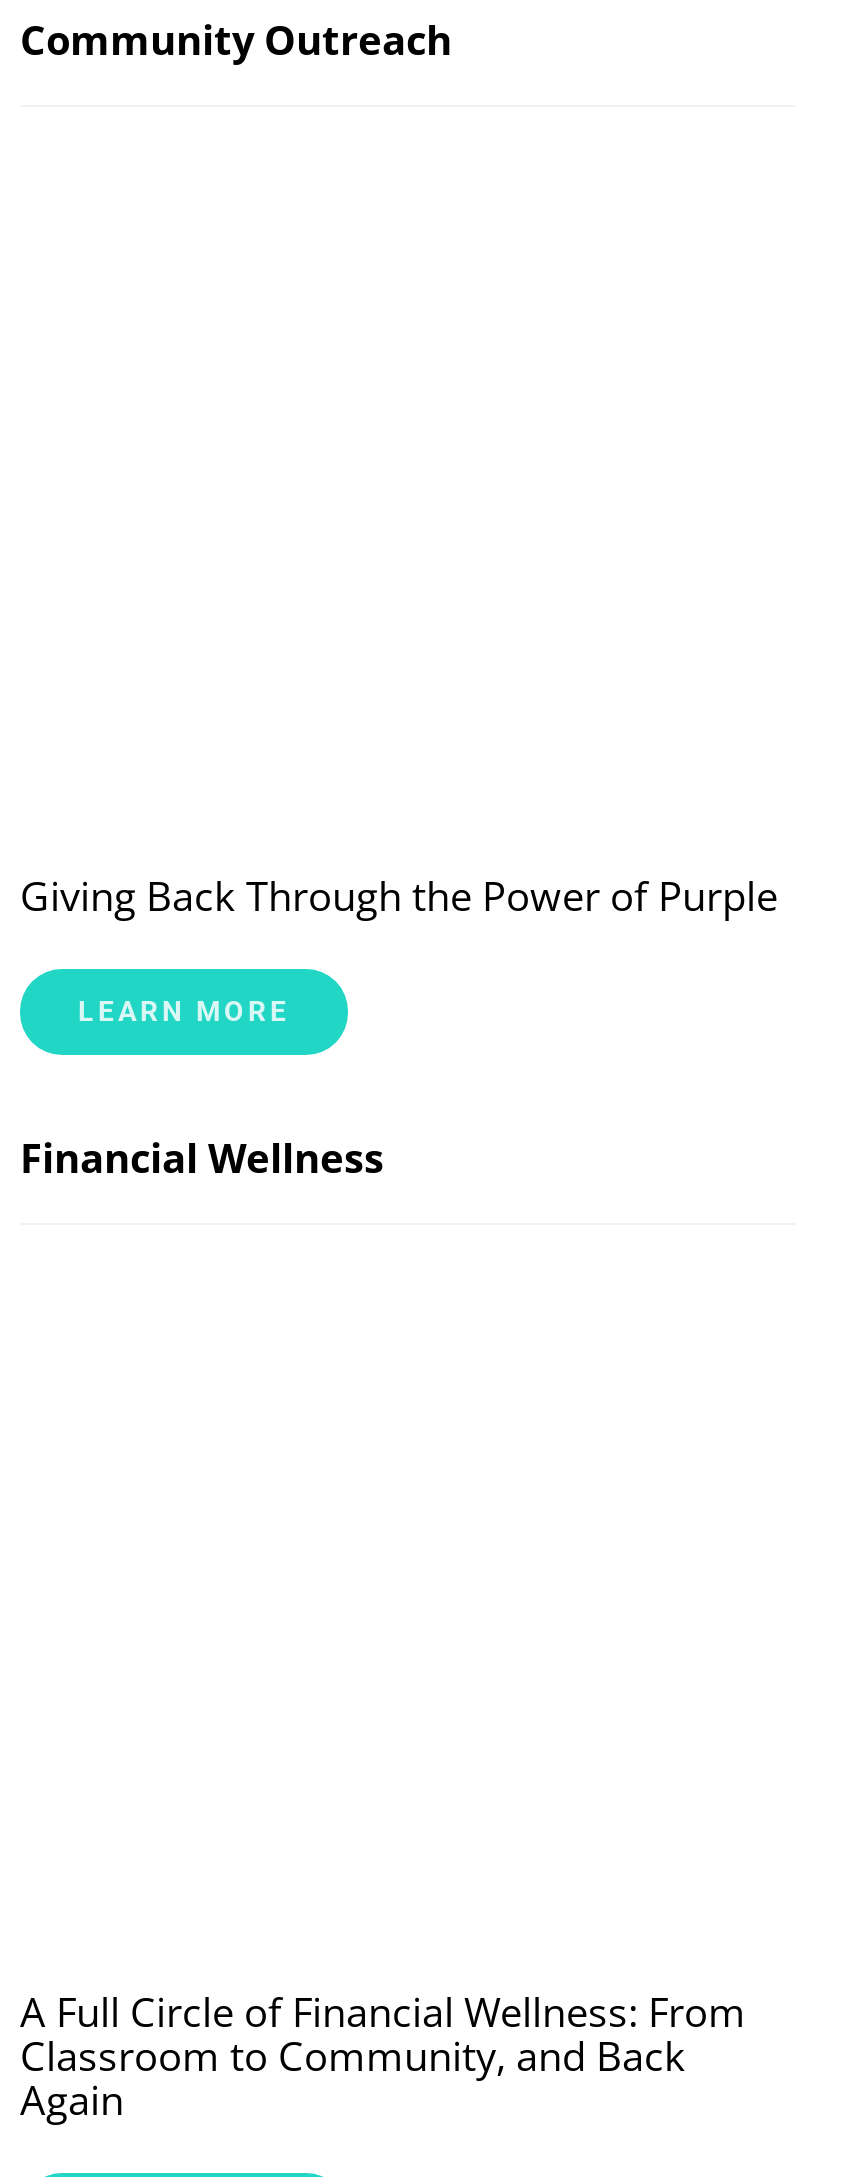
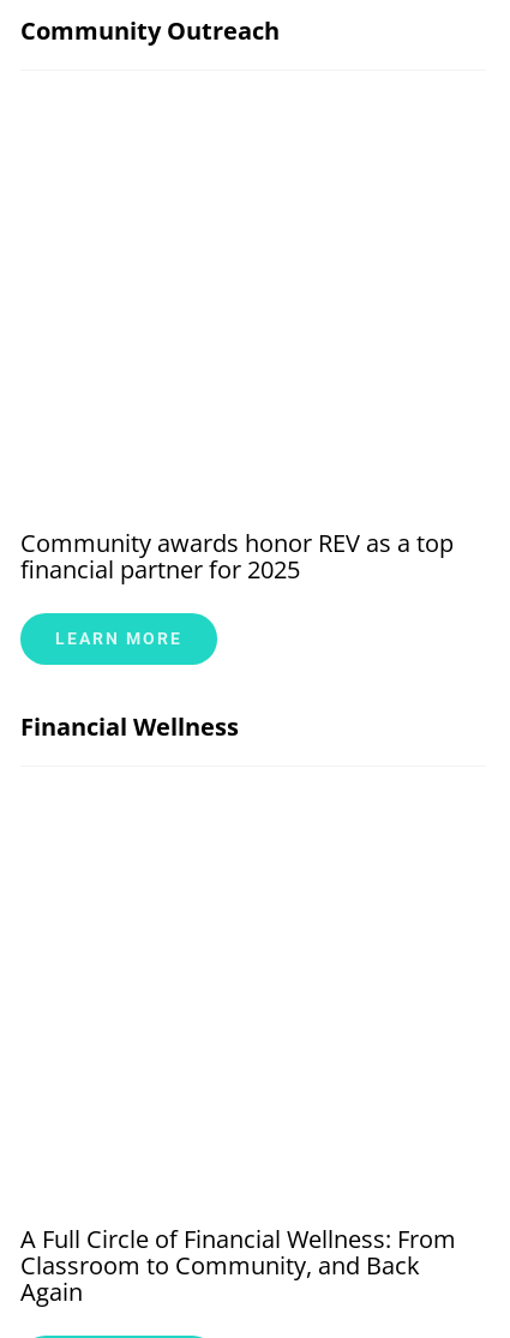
- Giving Back Through the Power of Purple
+ Community awards honor REV as a top
+ financial partner for 2025
